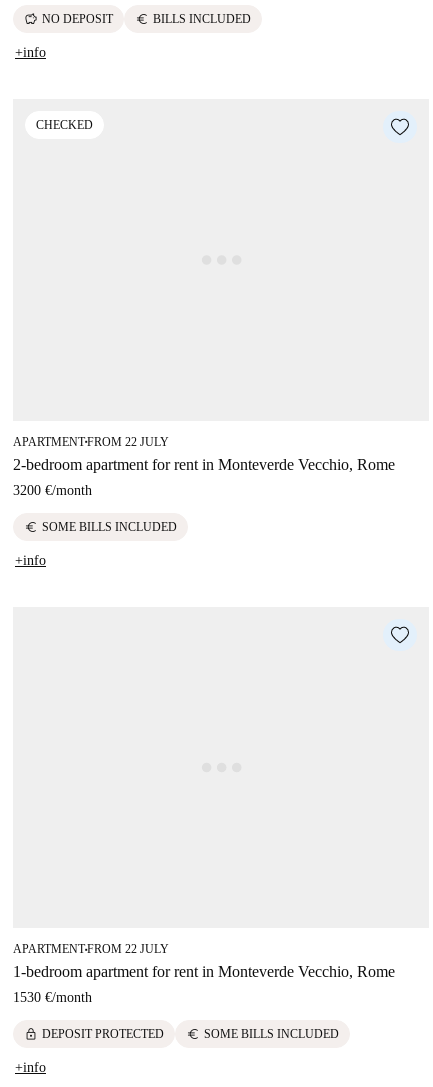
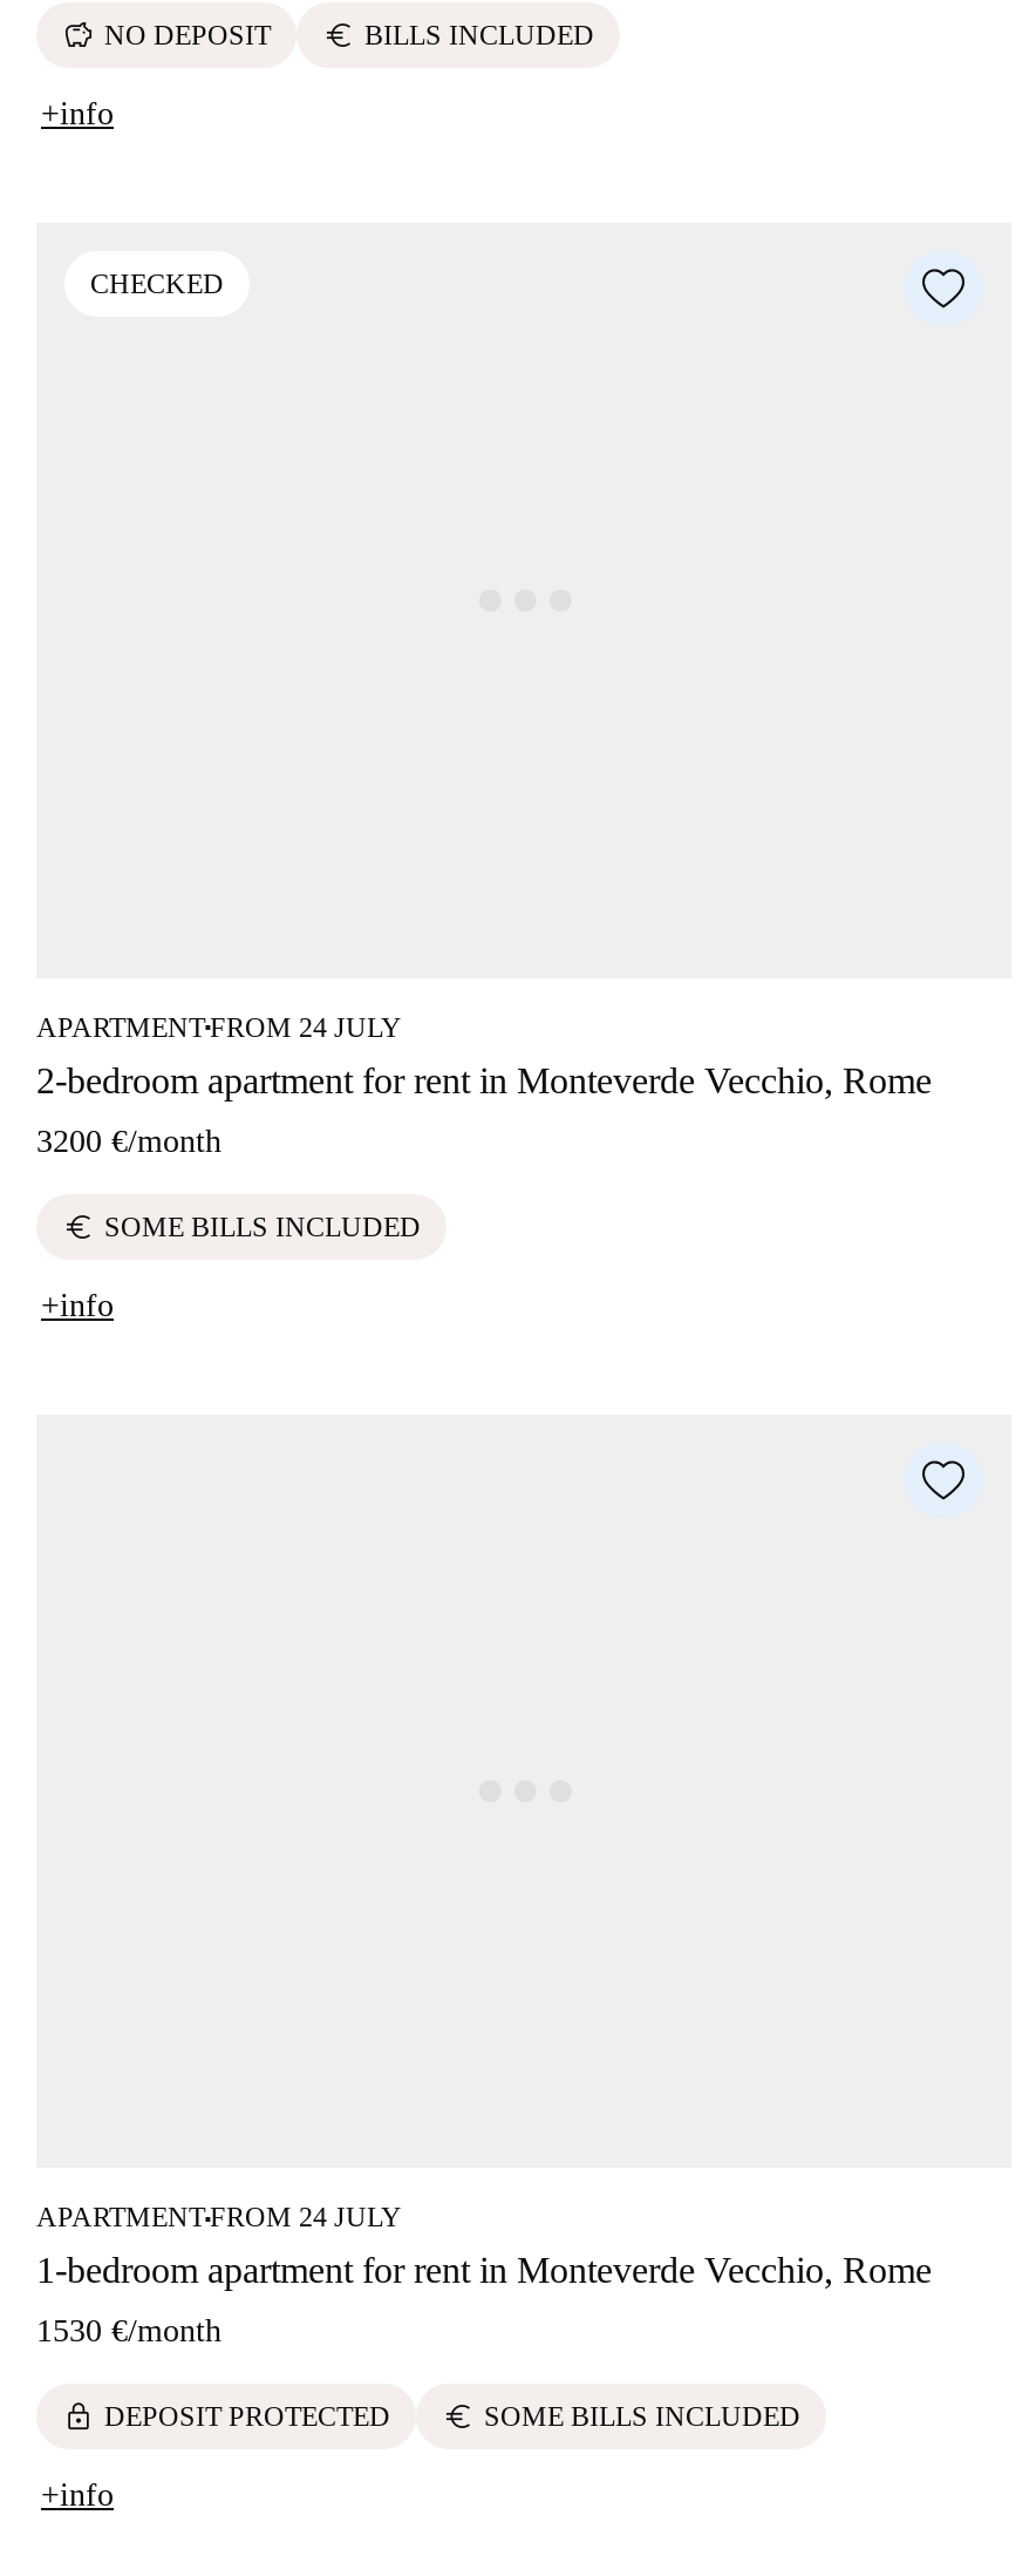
- APARTMENT FROM 22 JULY
+ APARTMENT FROM 24 JULY

- APARTMENT FROM 22 JULY
+ APARTMENT FROM 24 JULY
